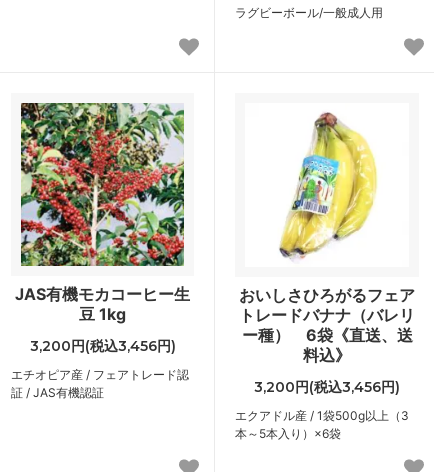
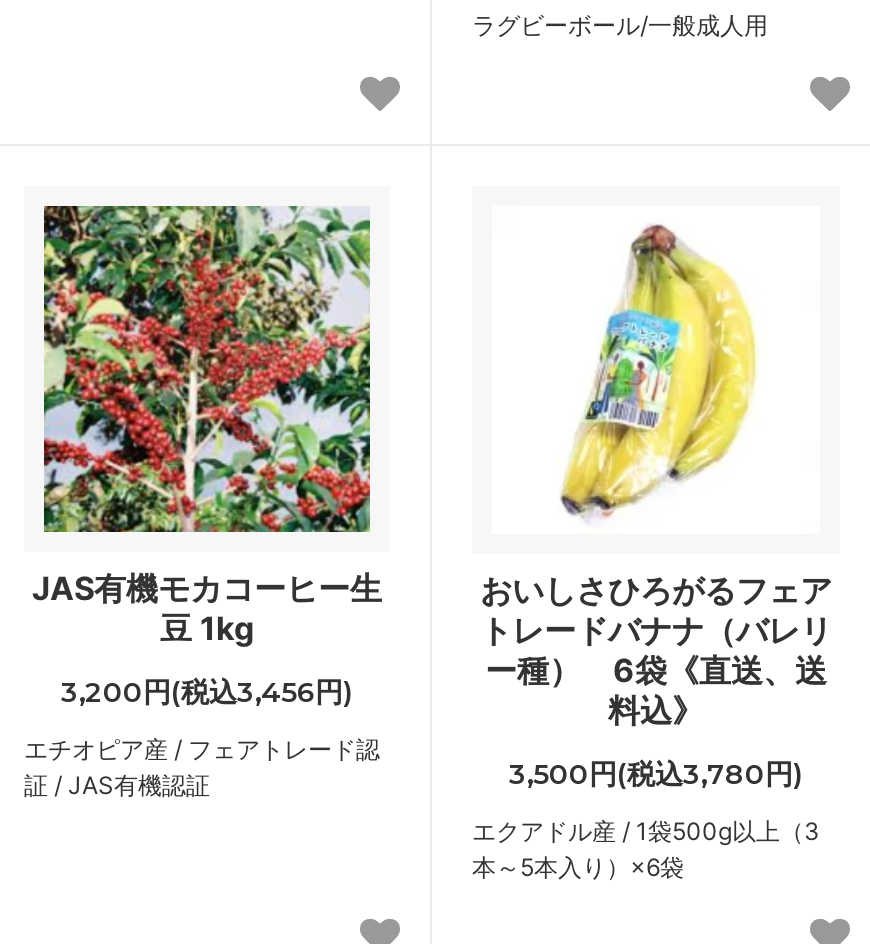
- 3,200円(税込3,456円)
+ 3,500円(税込3,780円)
